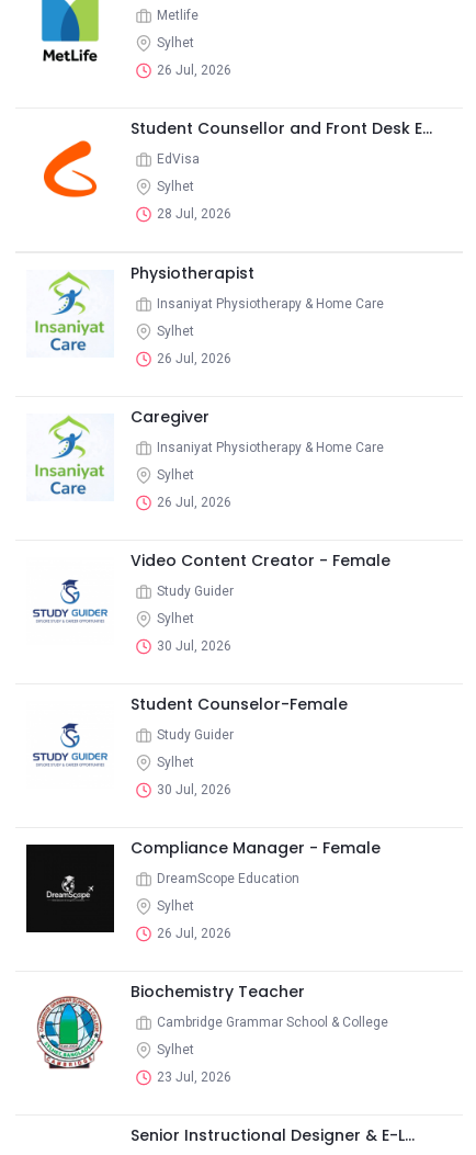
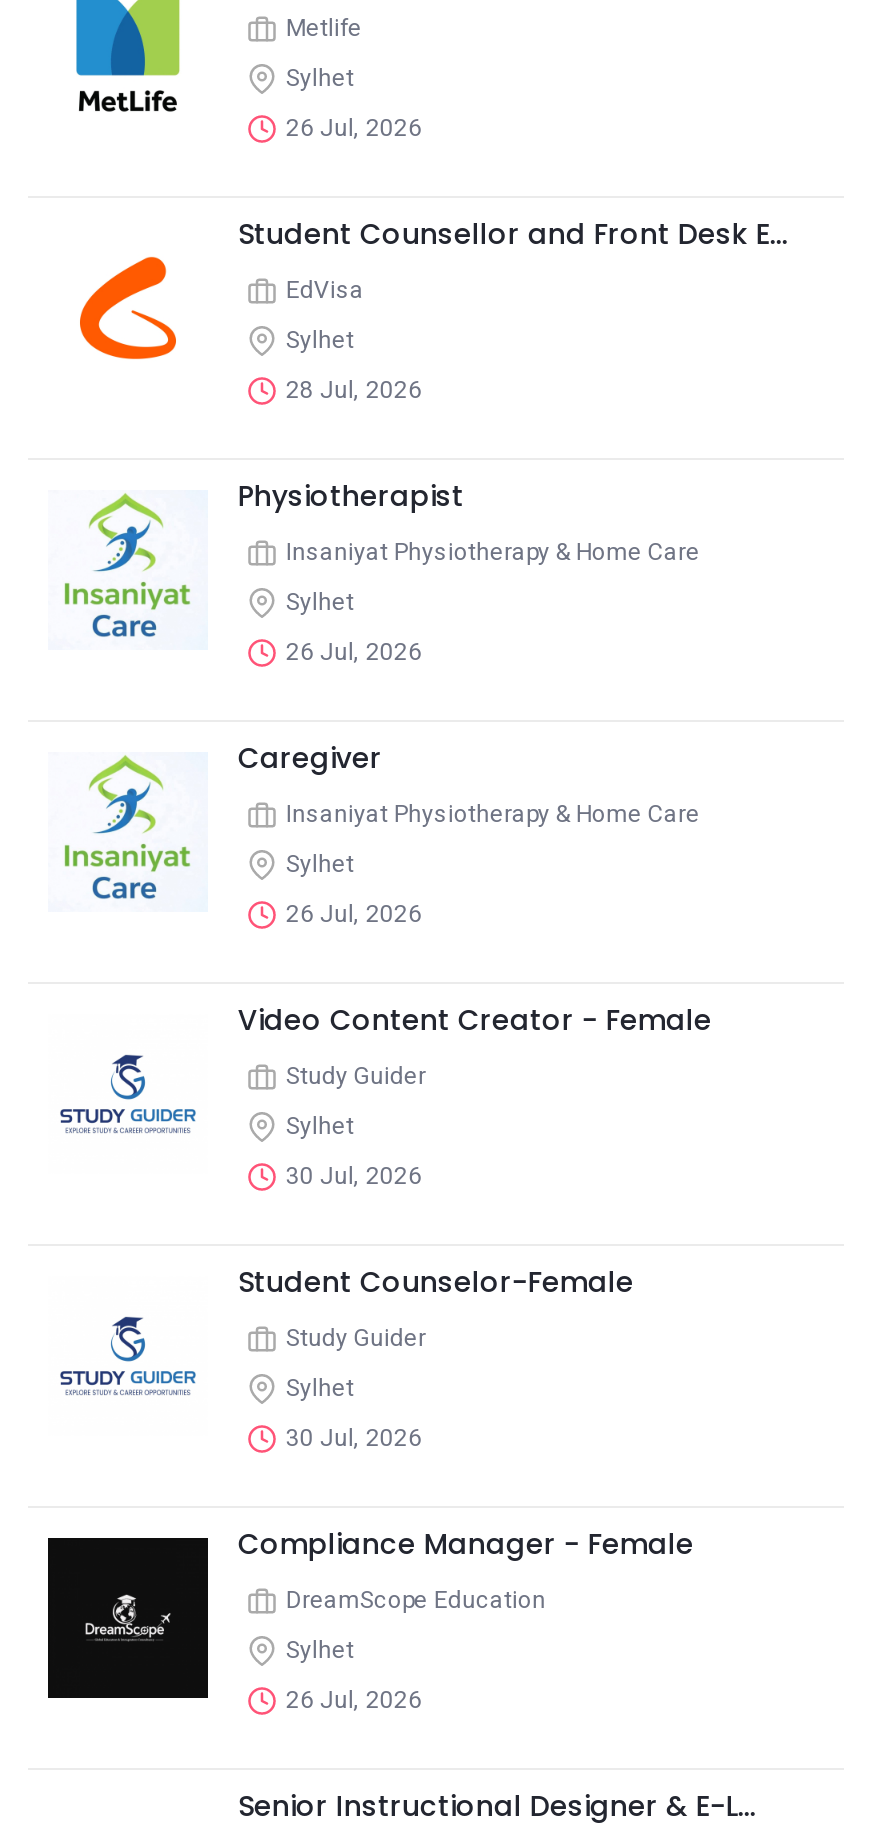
- [image]
- Biochemistry Teacher
- Cambridge Grammar School & College
- Sylhet
- 23 Jul, 2026
